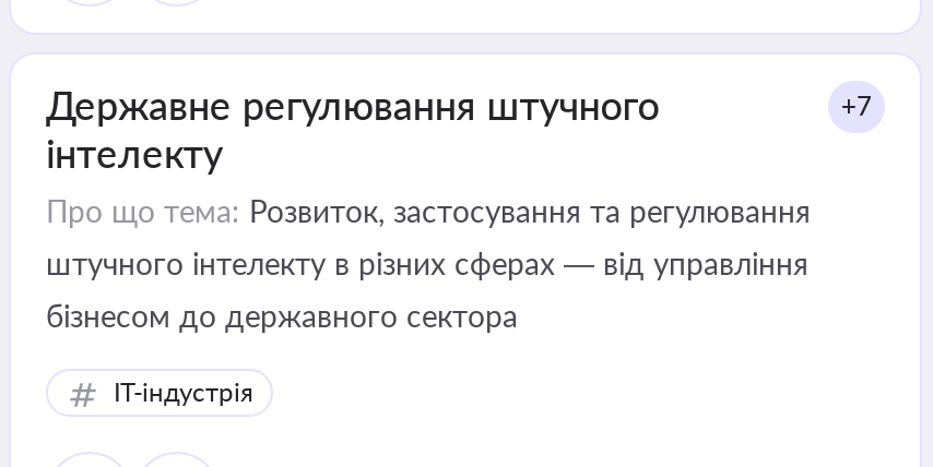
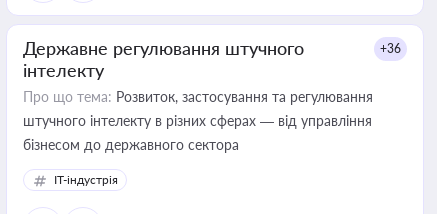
- +7
+ +36
